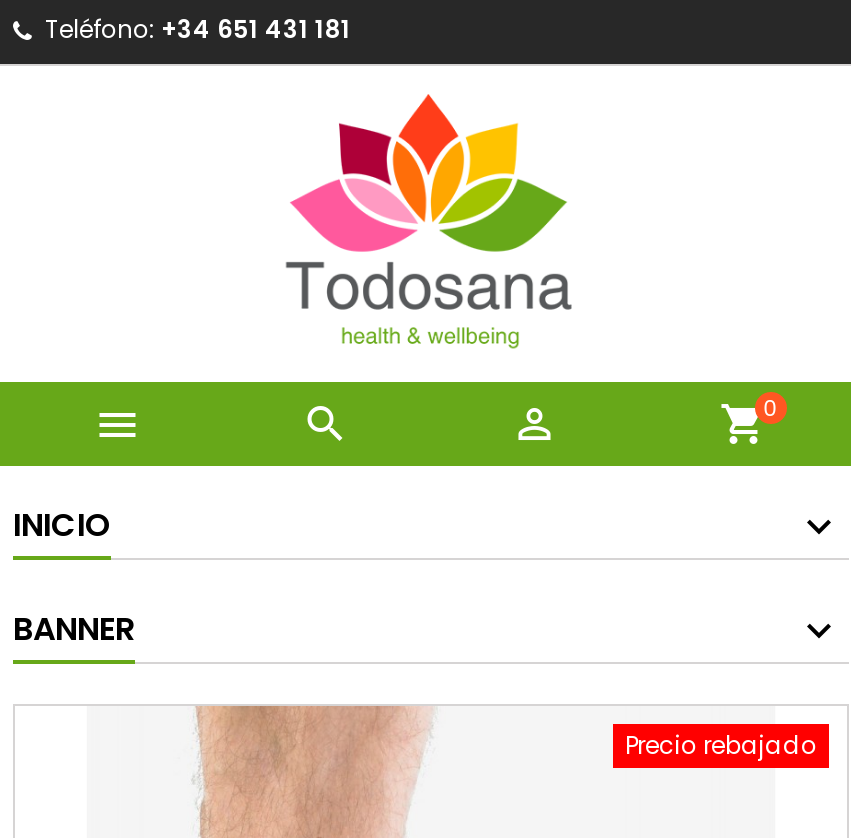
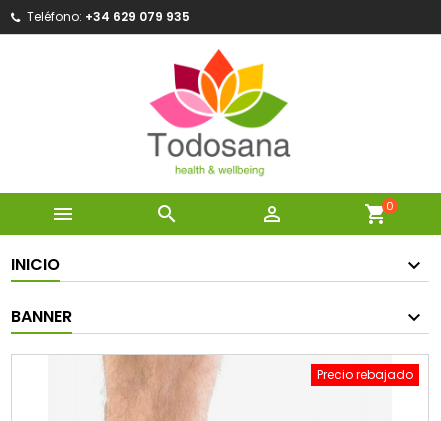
- Teléfono: +34 651 431 181
+ Teléfono: +34 629 079 935
